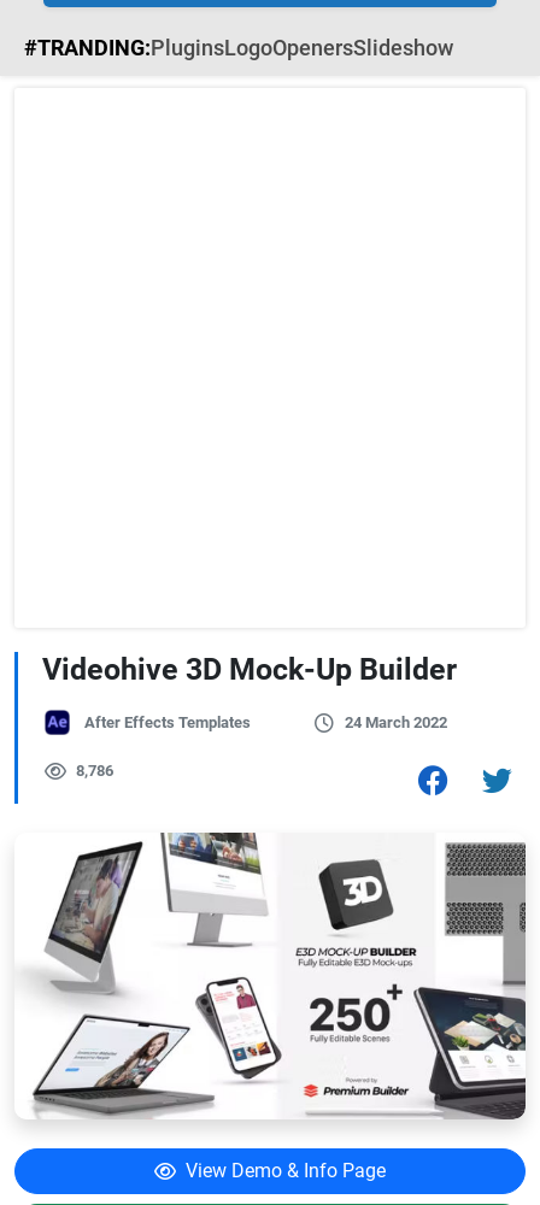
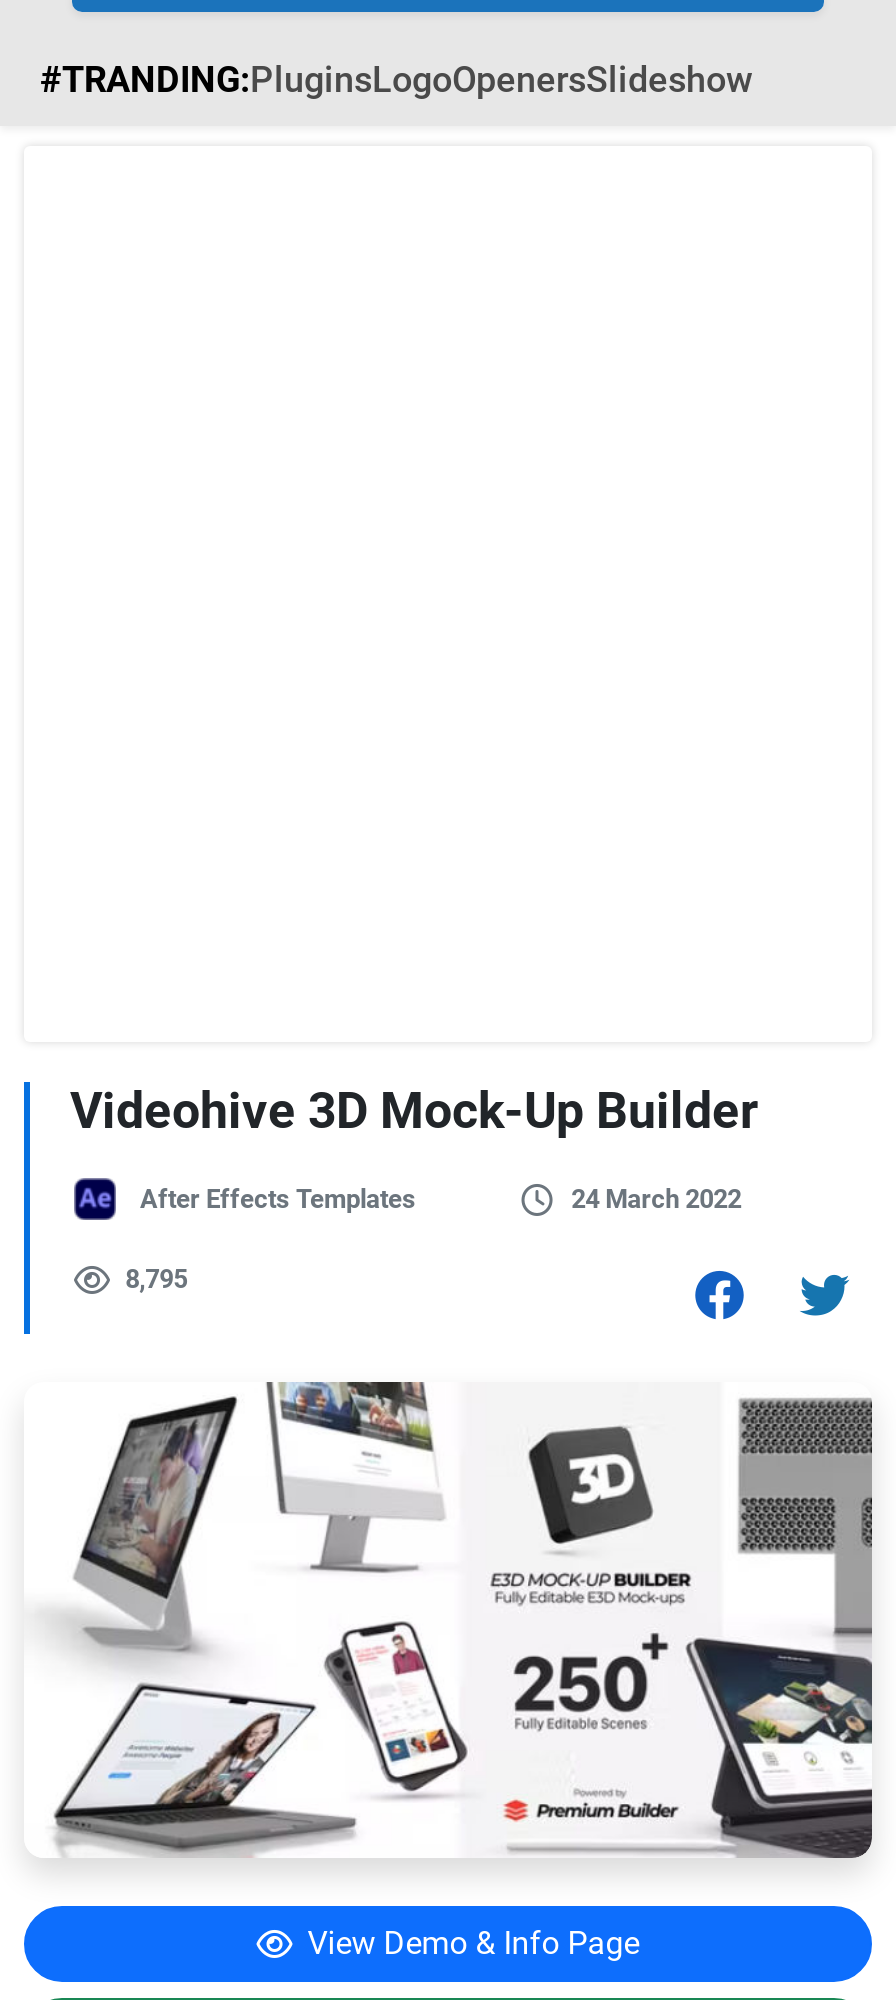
- 8,786
+ 8,795
